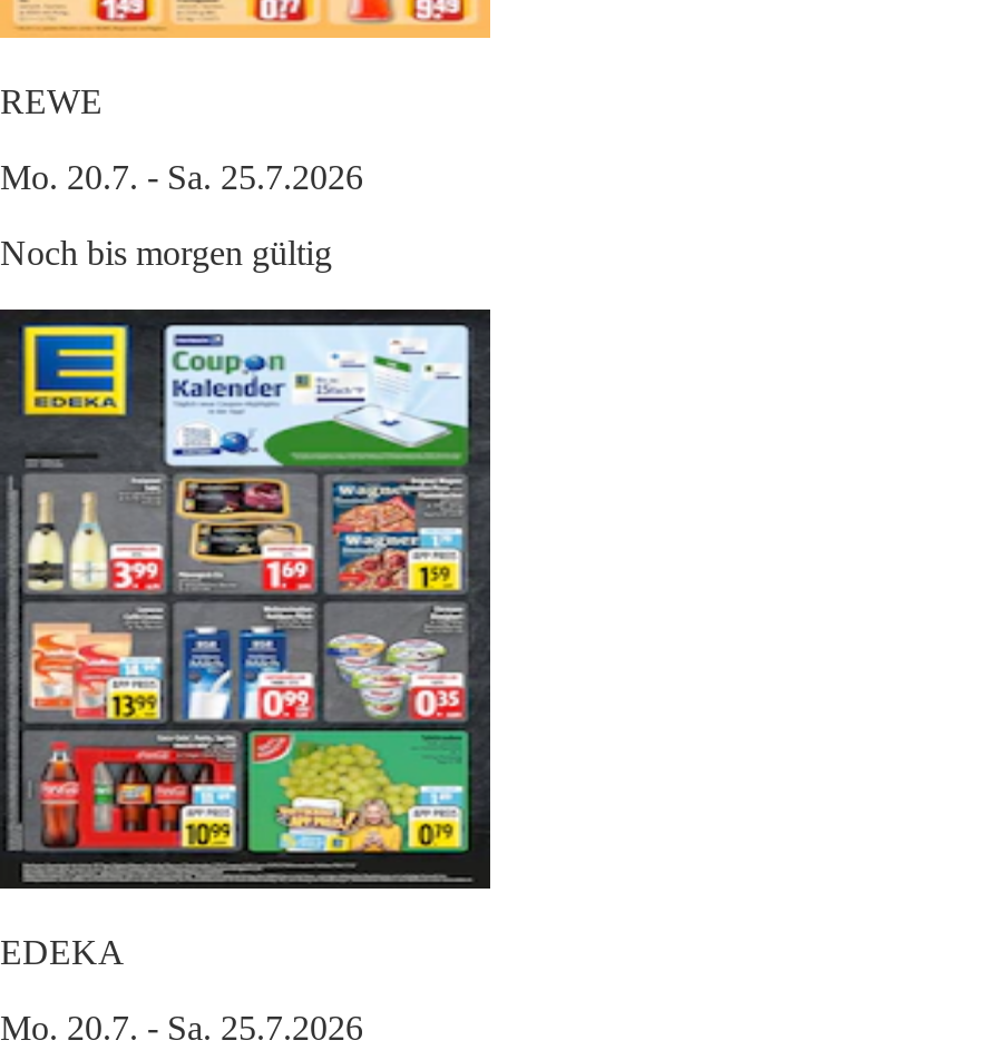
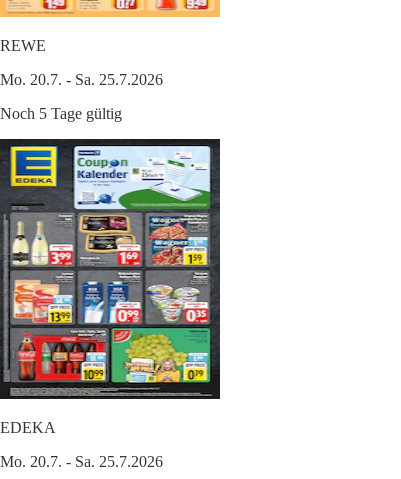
- Noch bis morgen gültig
+ Noch 5 Tage gültig
